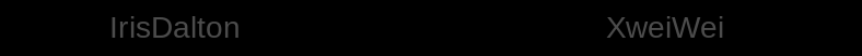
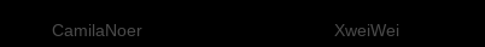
- IrisDalton
+ CamilaNoer
